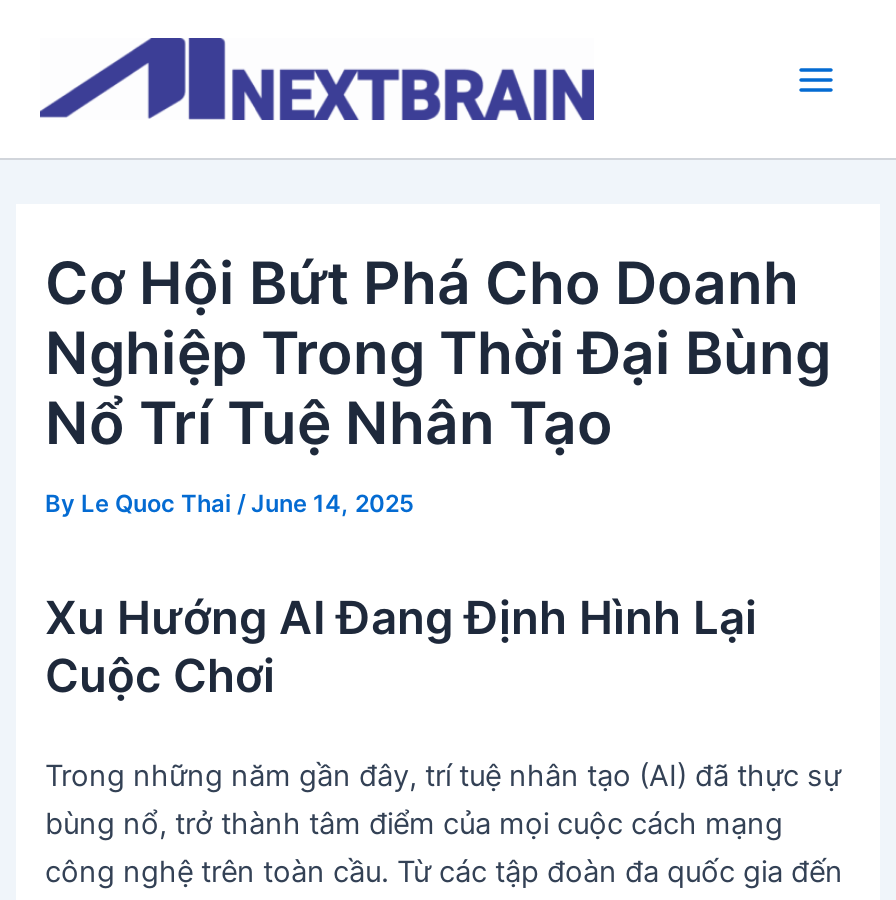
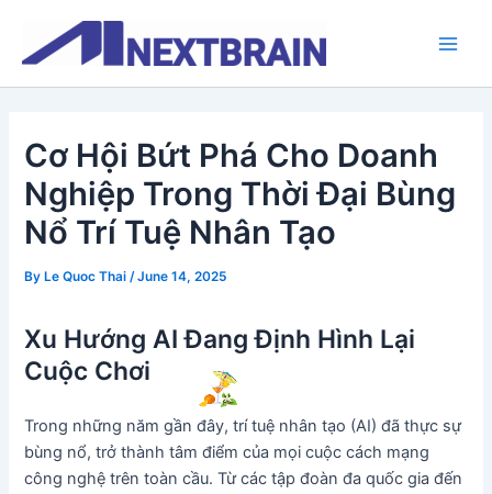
+ [image]
